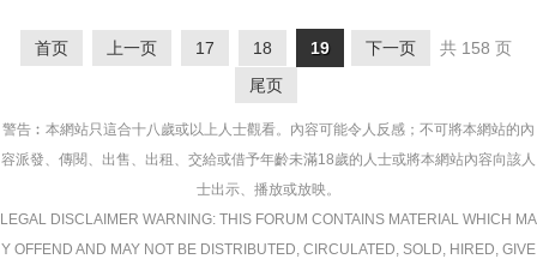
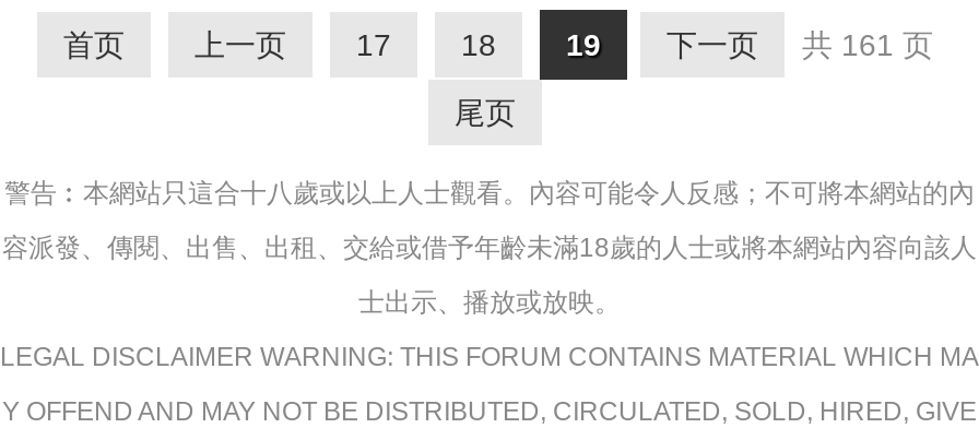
- 首页 上一页 17 18 19 下一页 共 158 页
+ 首页 上一页 17 18 19 下一页 共 161 页
